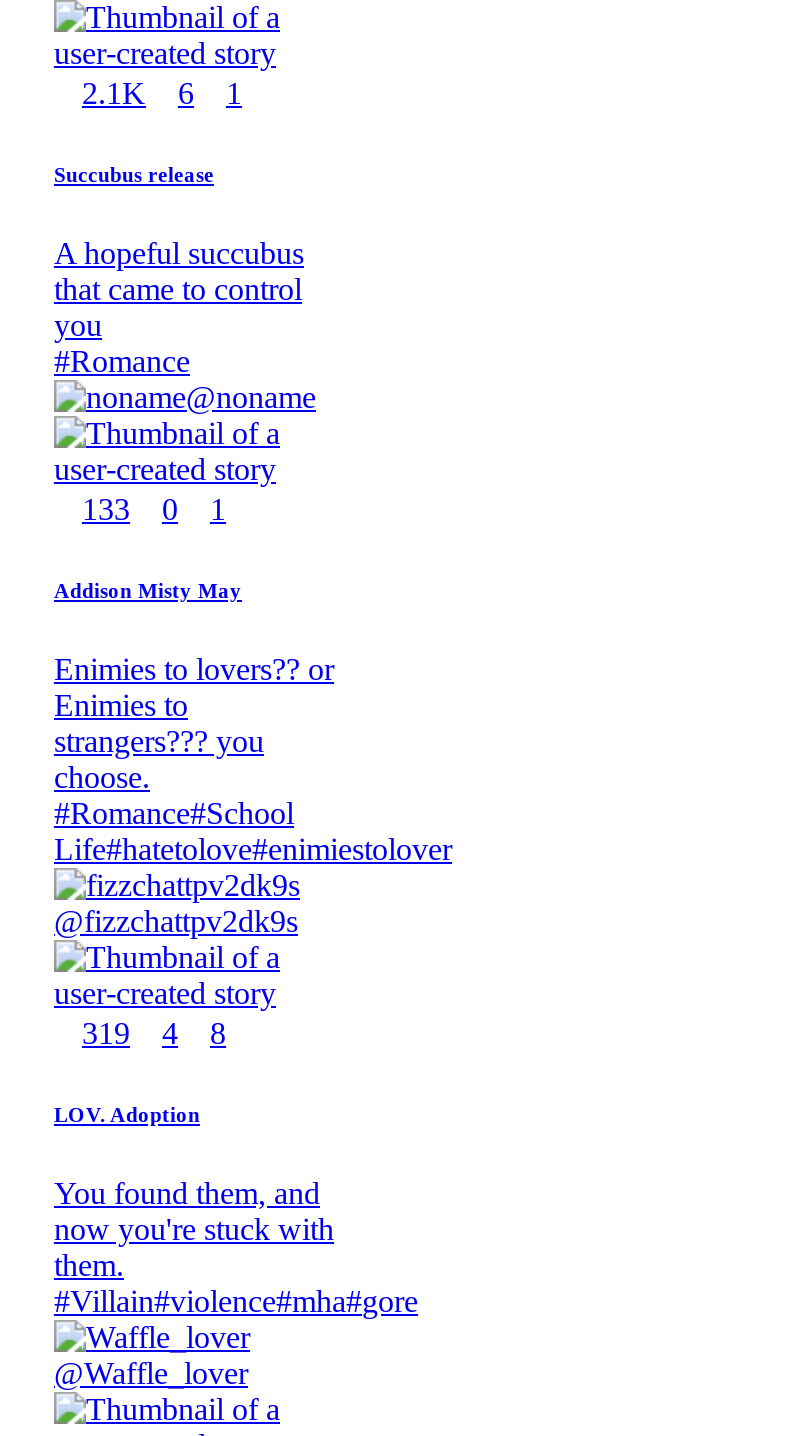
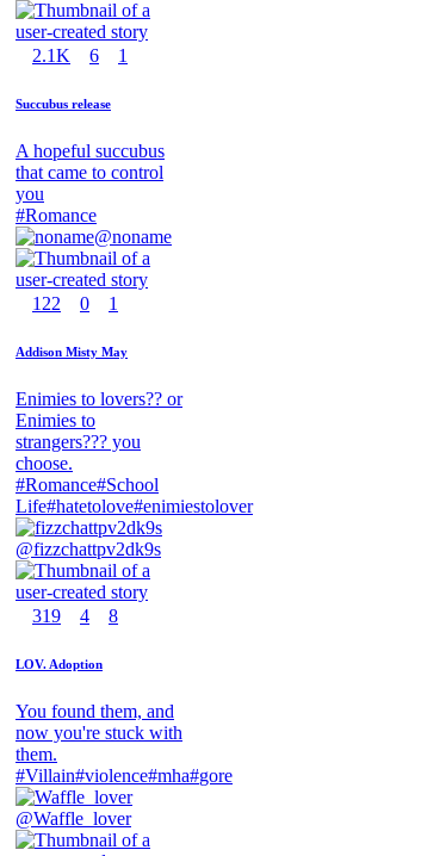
- 133 0 1
+ 122 0 1
